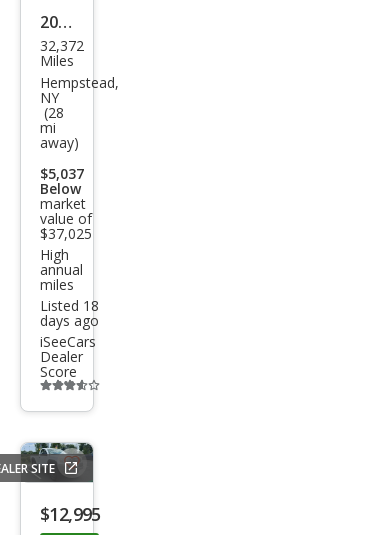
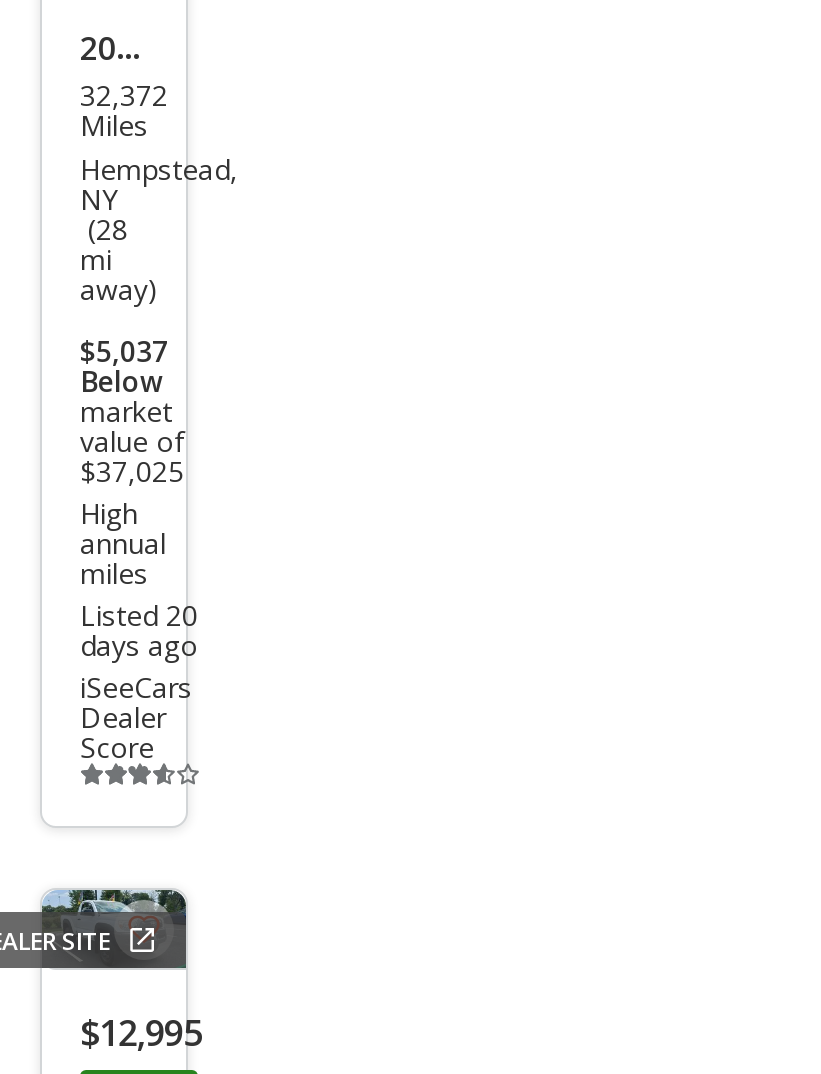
- Listed 18
+ Listed 20
